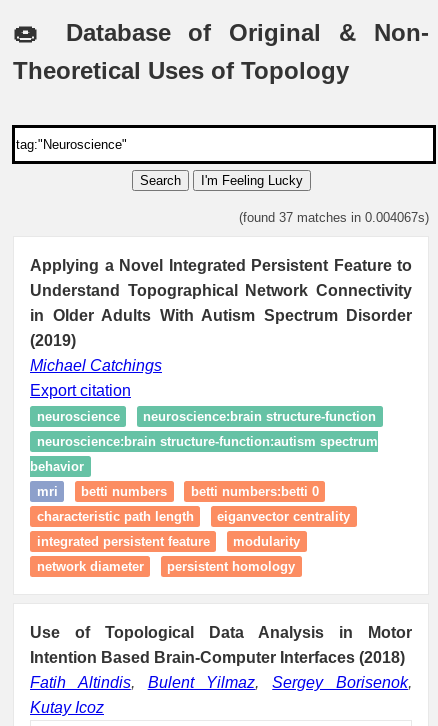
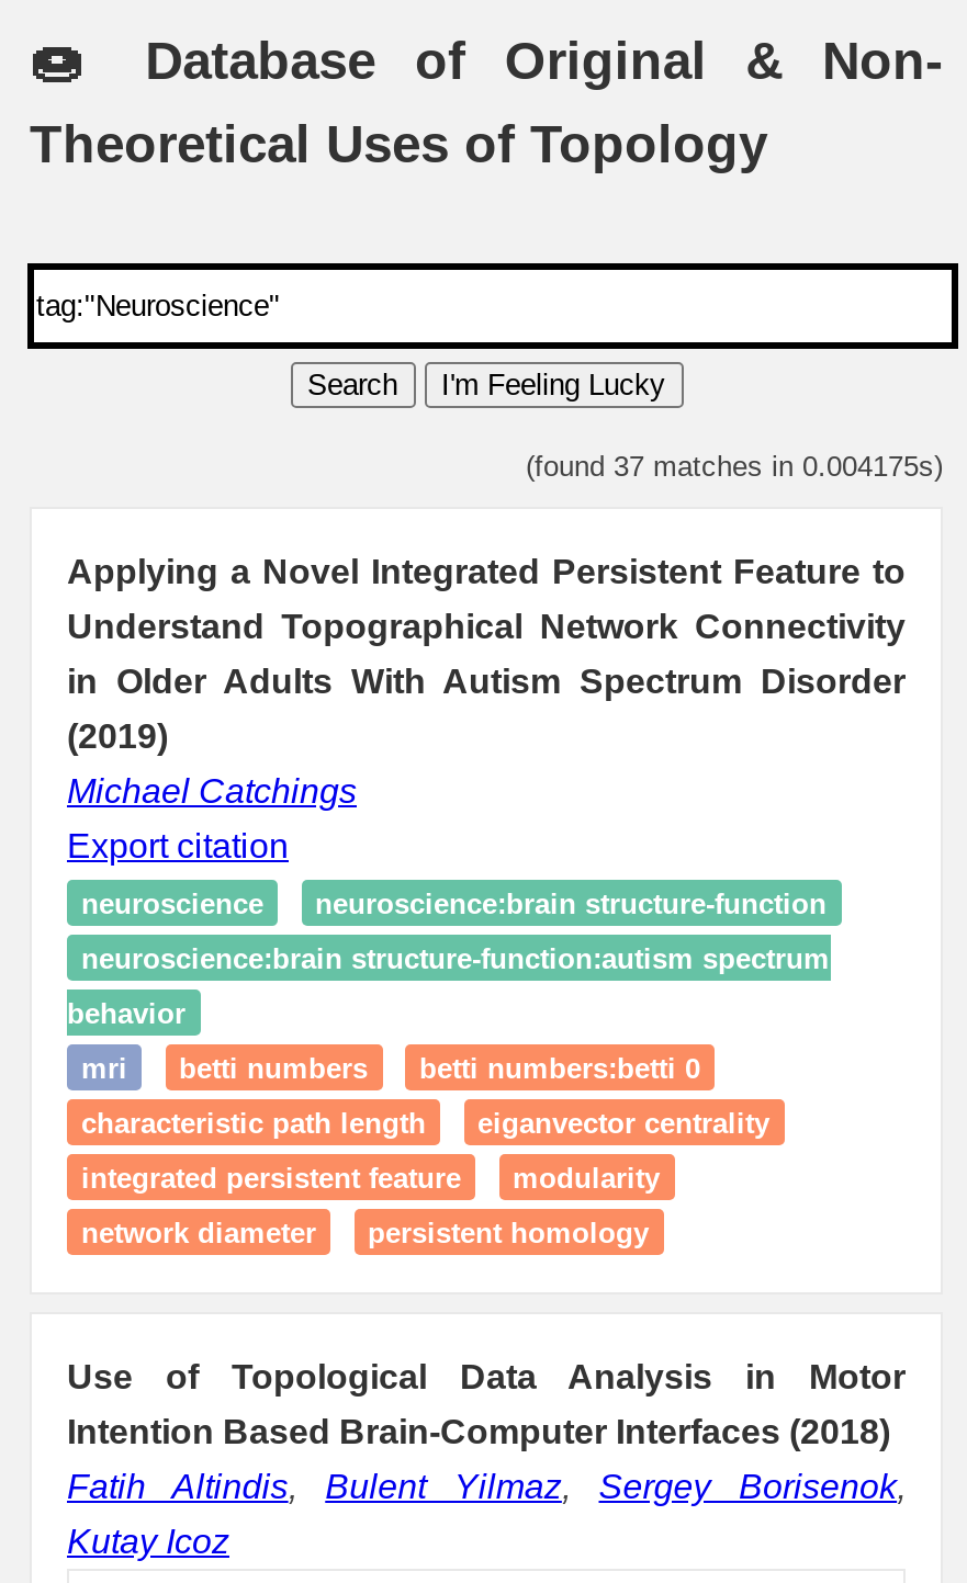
- (found 37 matches in 0.004067s)
+ (found 37 matches in 0.004175s)
